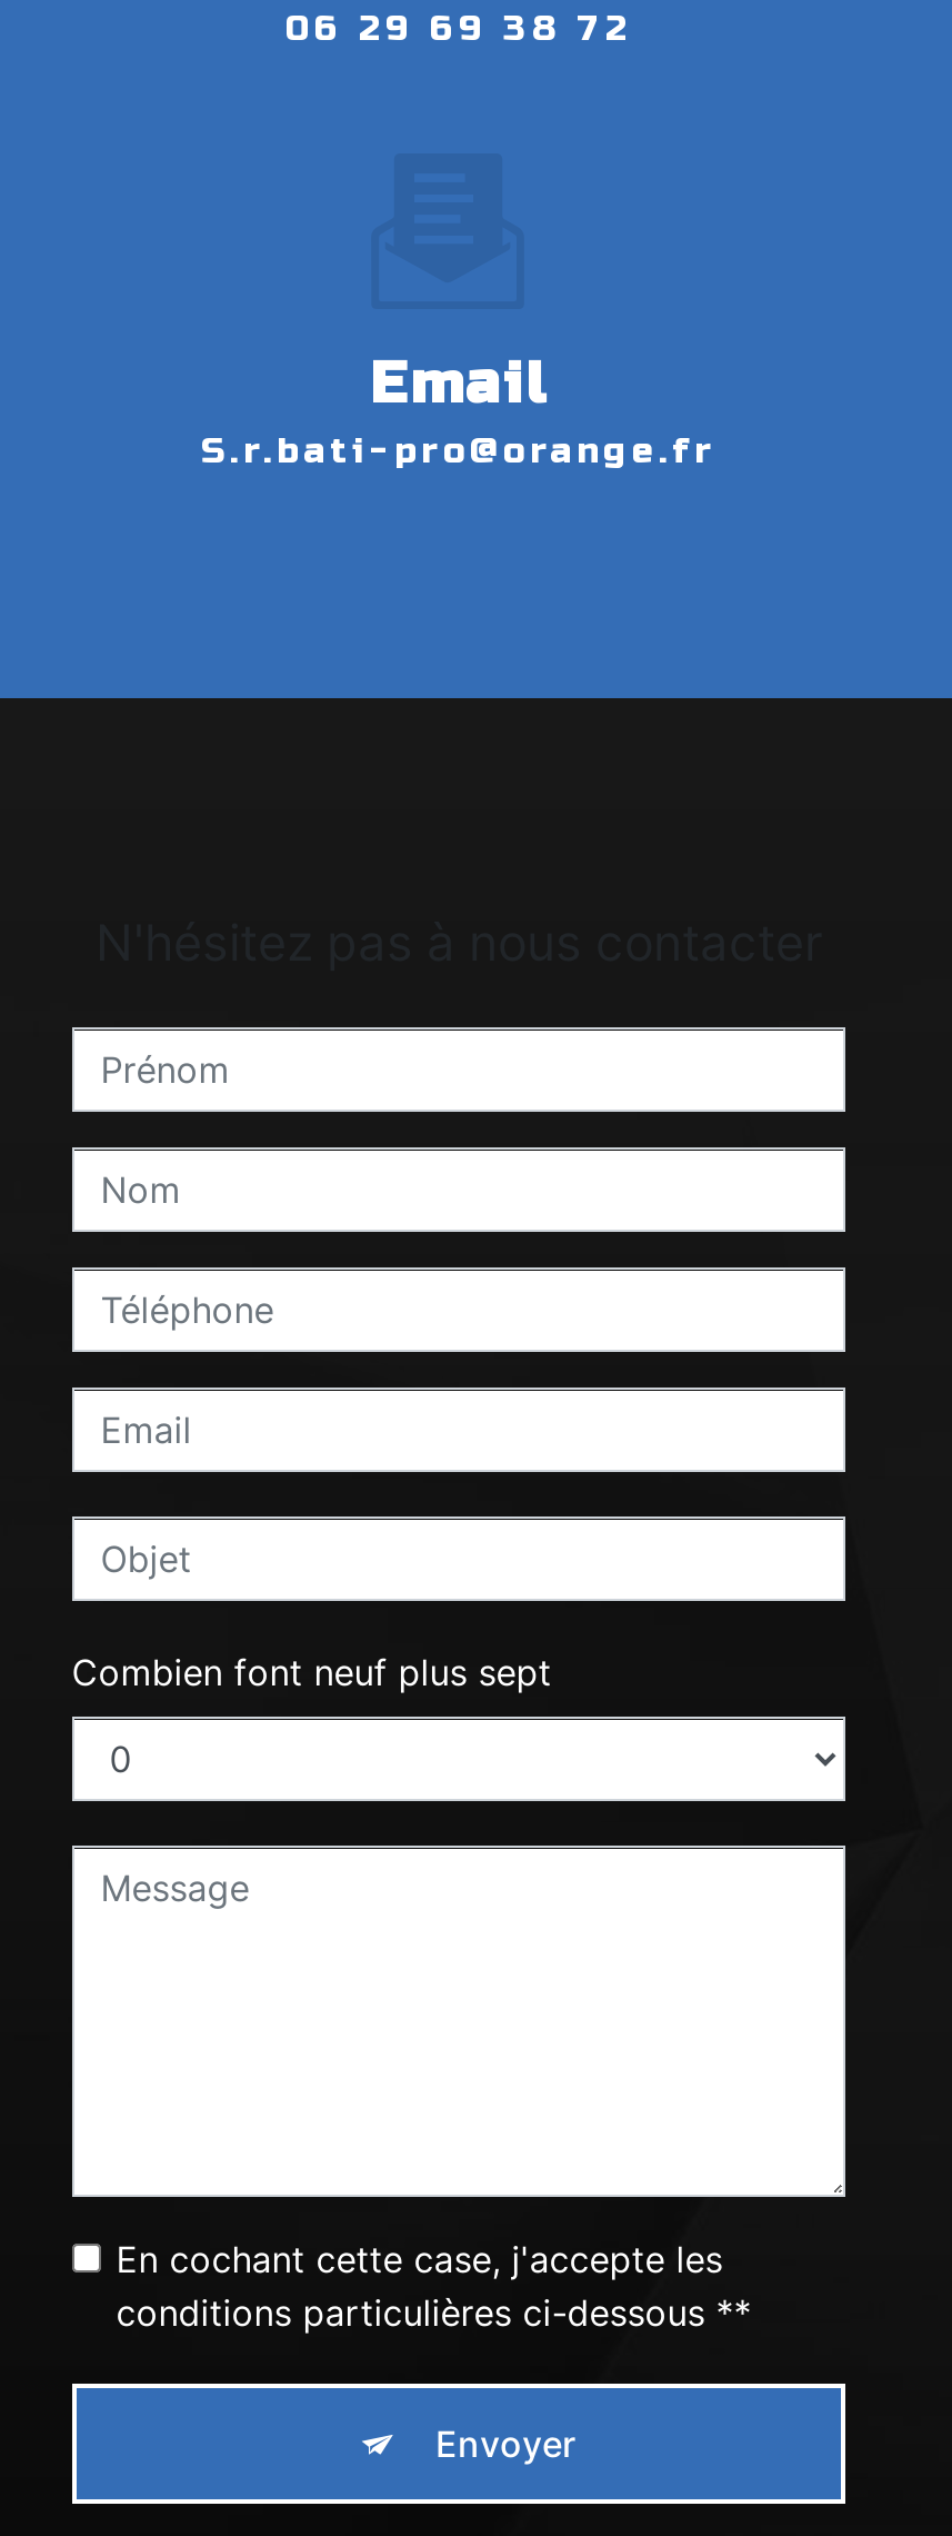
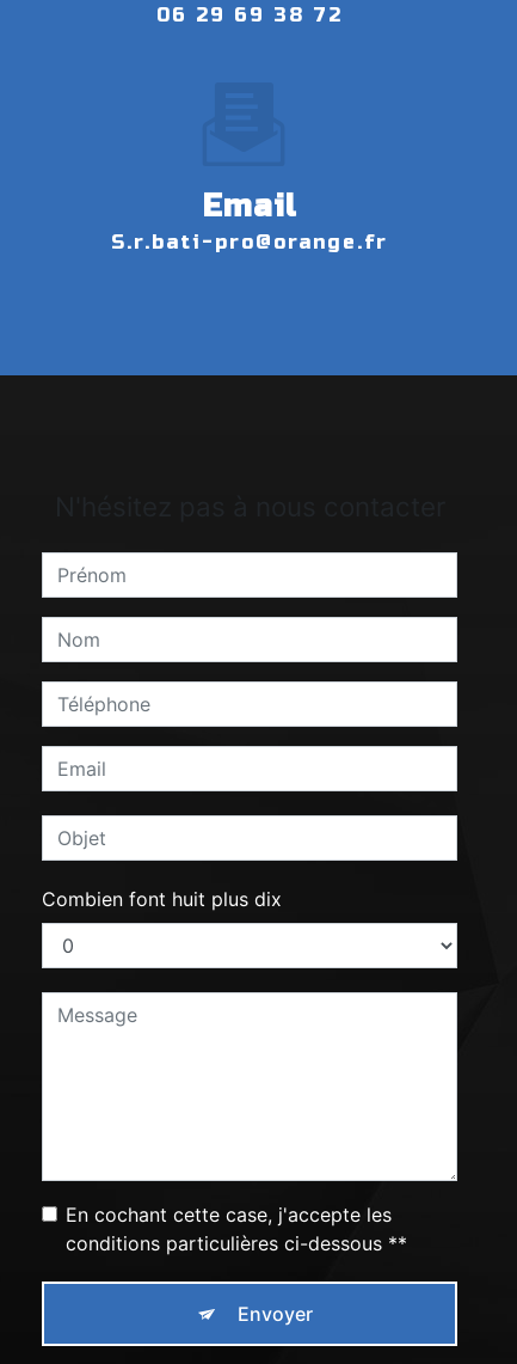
- Combien font neuf plus sept
+ Combien font huit plus dix
